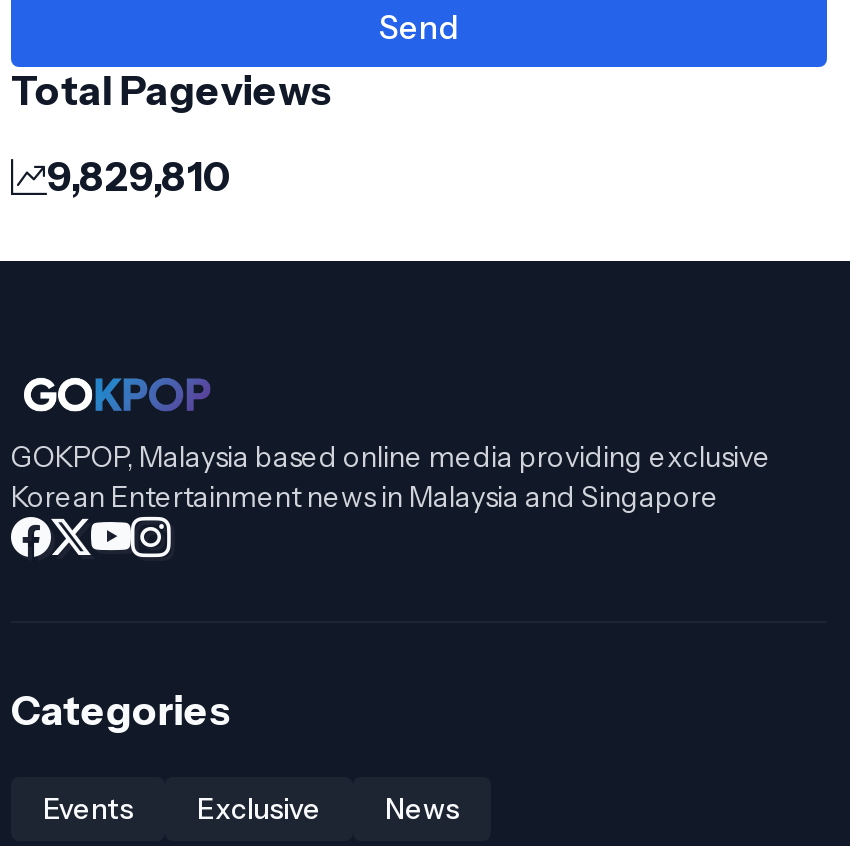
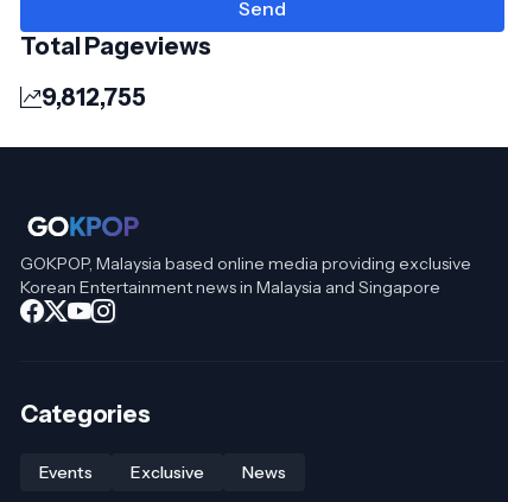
- 9,829,810
+ 9,812,755
